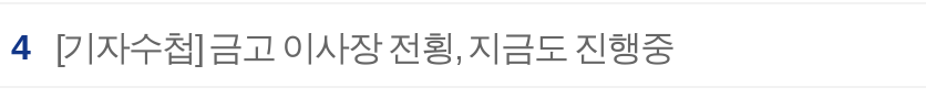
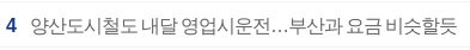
- [기자수첩] 금고 이사장 전횡, 지금도 진행중
+ 양산도시철도 내달 영업시운전…부산과 요금 비슷할듯
